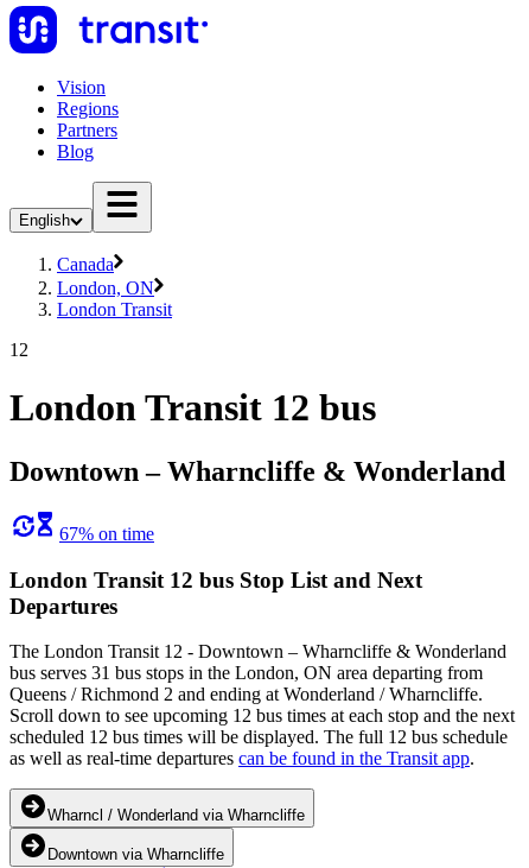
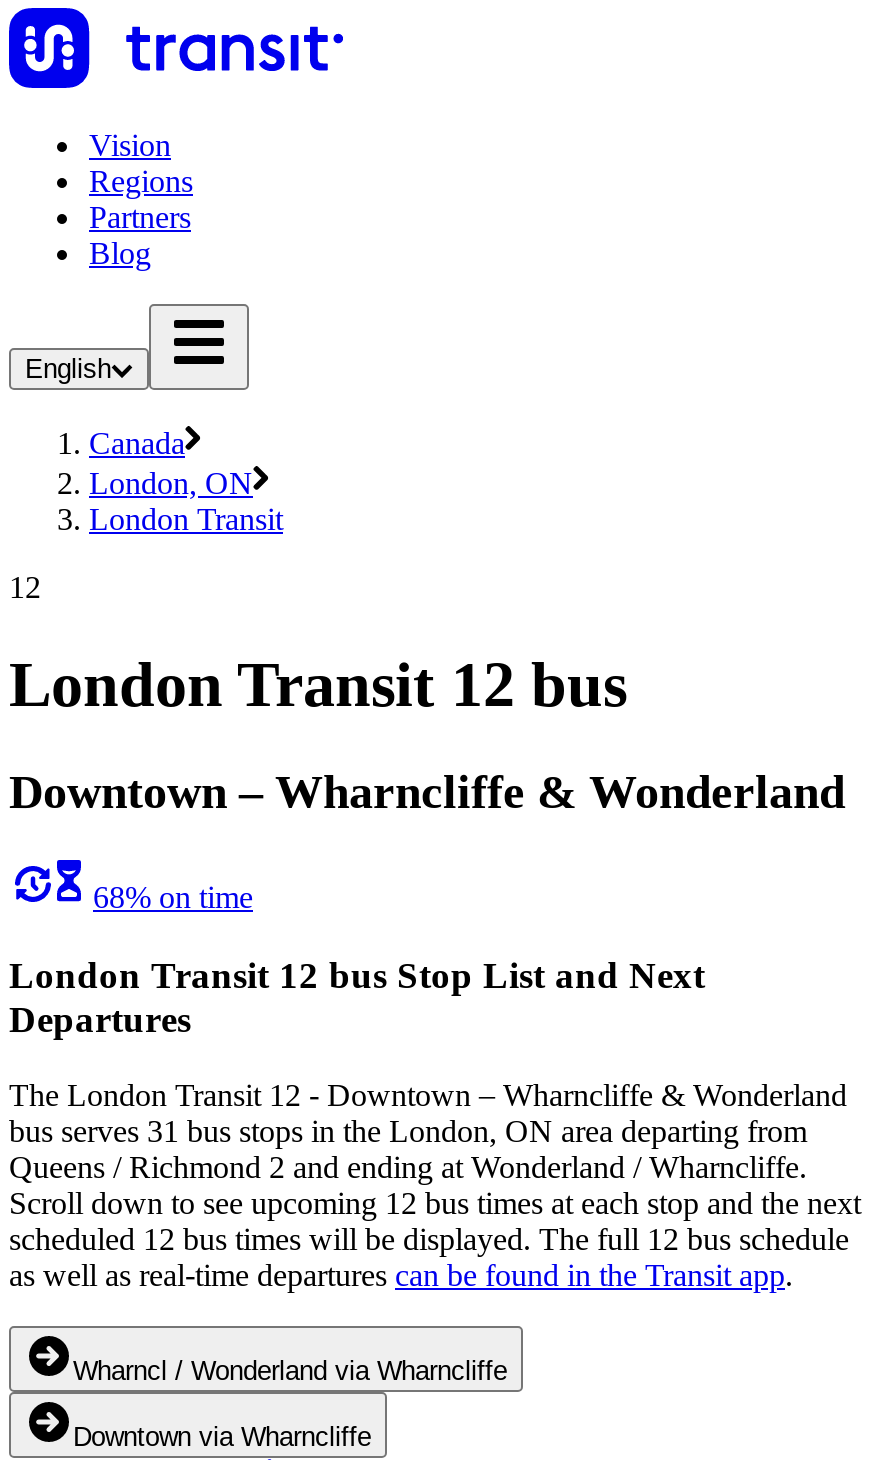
- 67% on time
+ 68% on time
